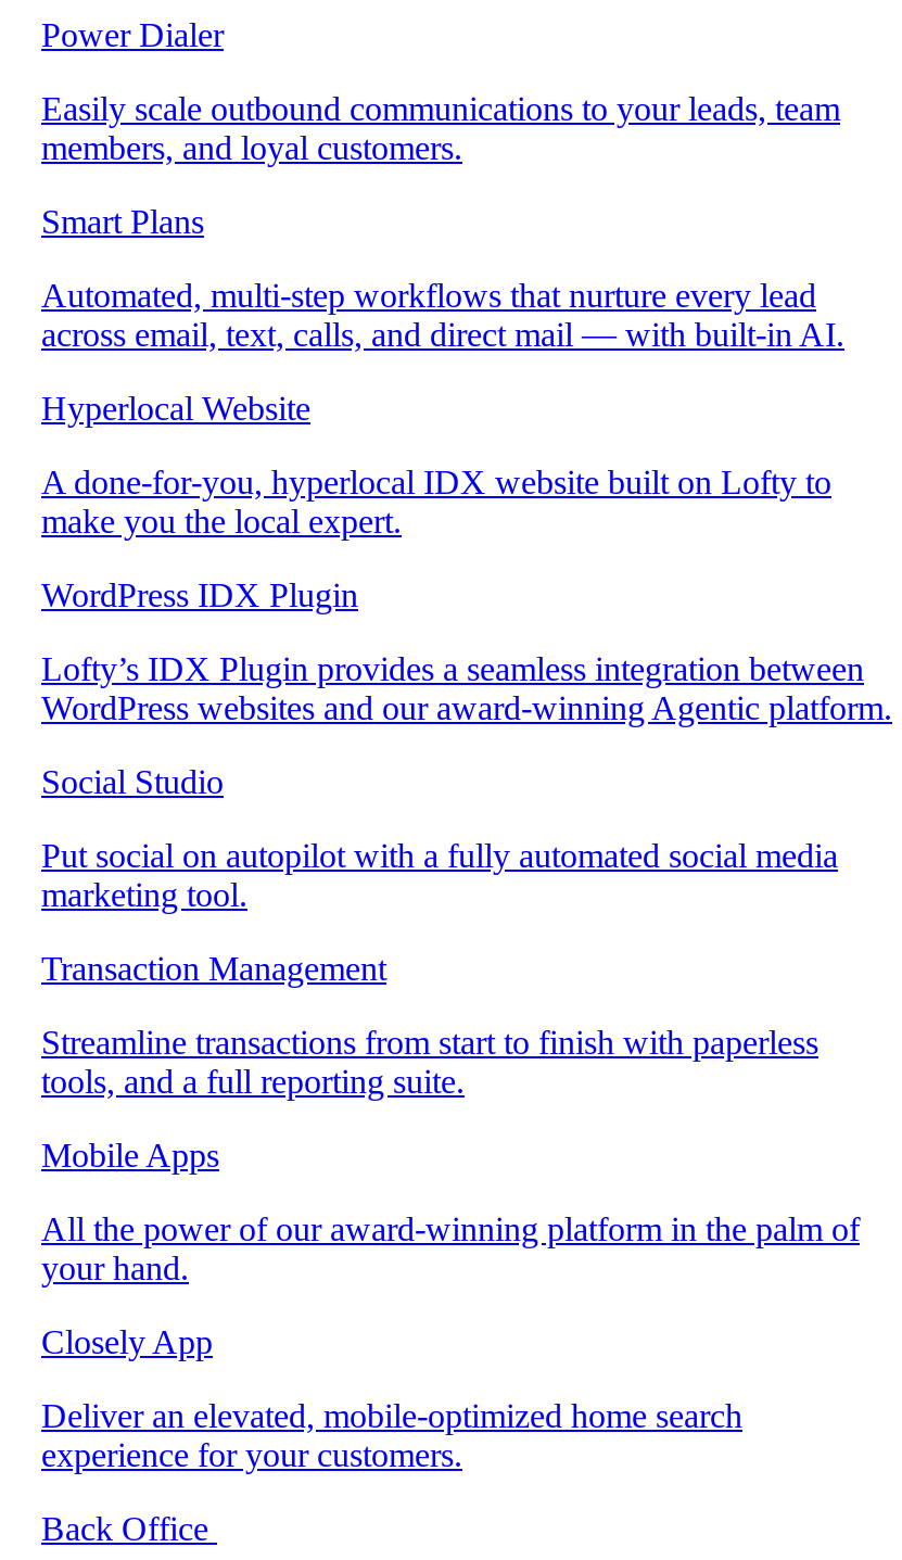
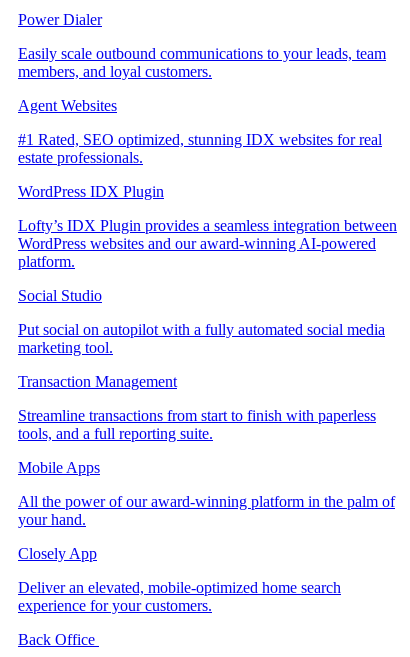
- Smart Plans
- Automated, multi-step workflows that nurture every lead
- across email, text, calls, and direct mail — with built-in AI.
- Hyperlocal Website
- A done-for-you, hyperlocal IDX website built on Lofty to
- make you the local expert.
+ Agent Websites
+ #1 Rated, SEO optimized, stunning IDX websites for real
+ estate professionals.

moved up: WordPress IDX Plugin | Lofty’s IDX Plugin provides a seamless integration between

- WordPress websites and our award-winning Agentic platform.
+ WordPress websites and our award-winning AI-powered
+ platform.
